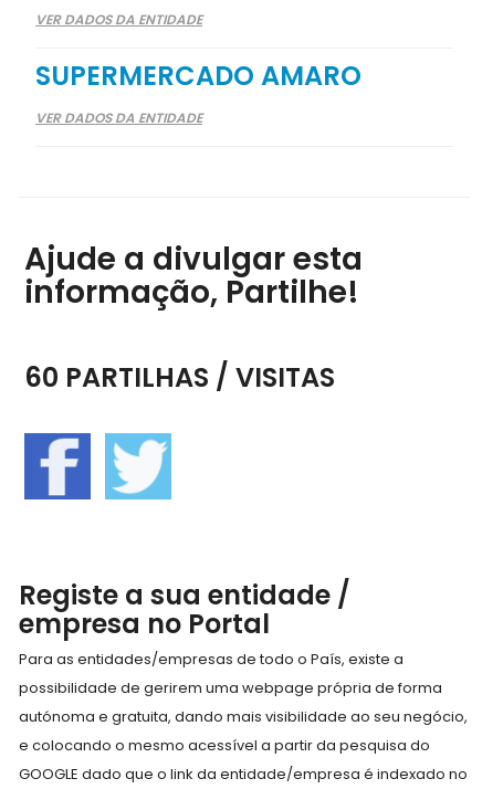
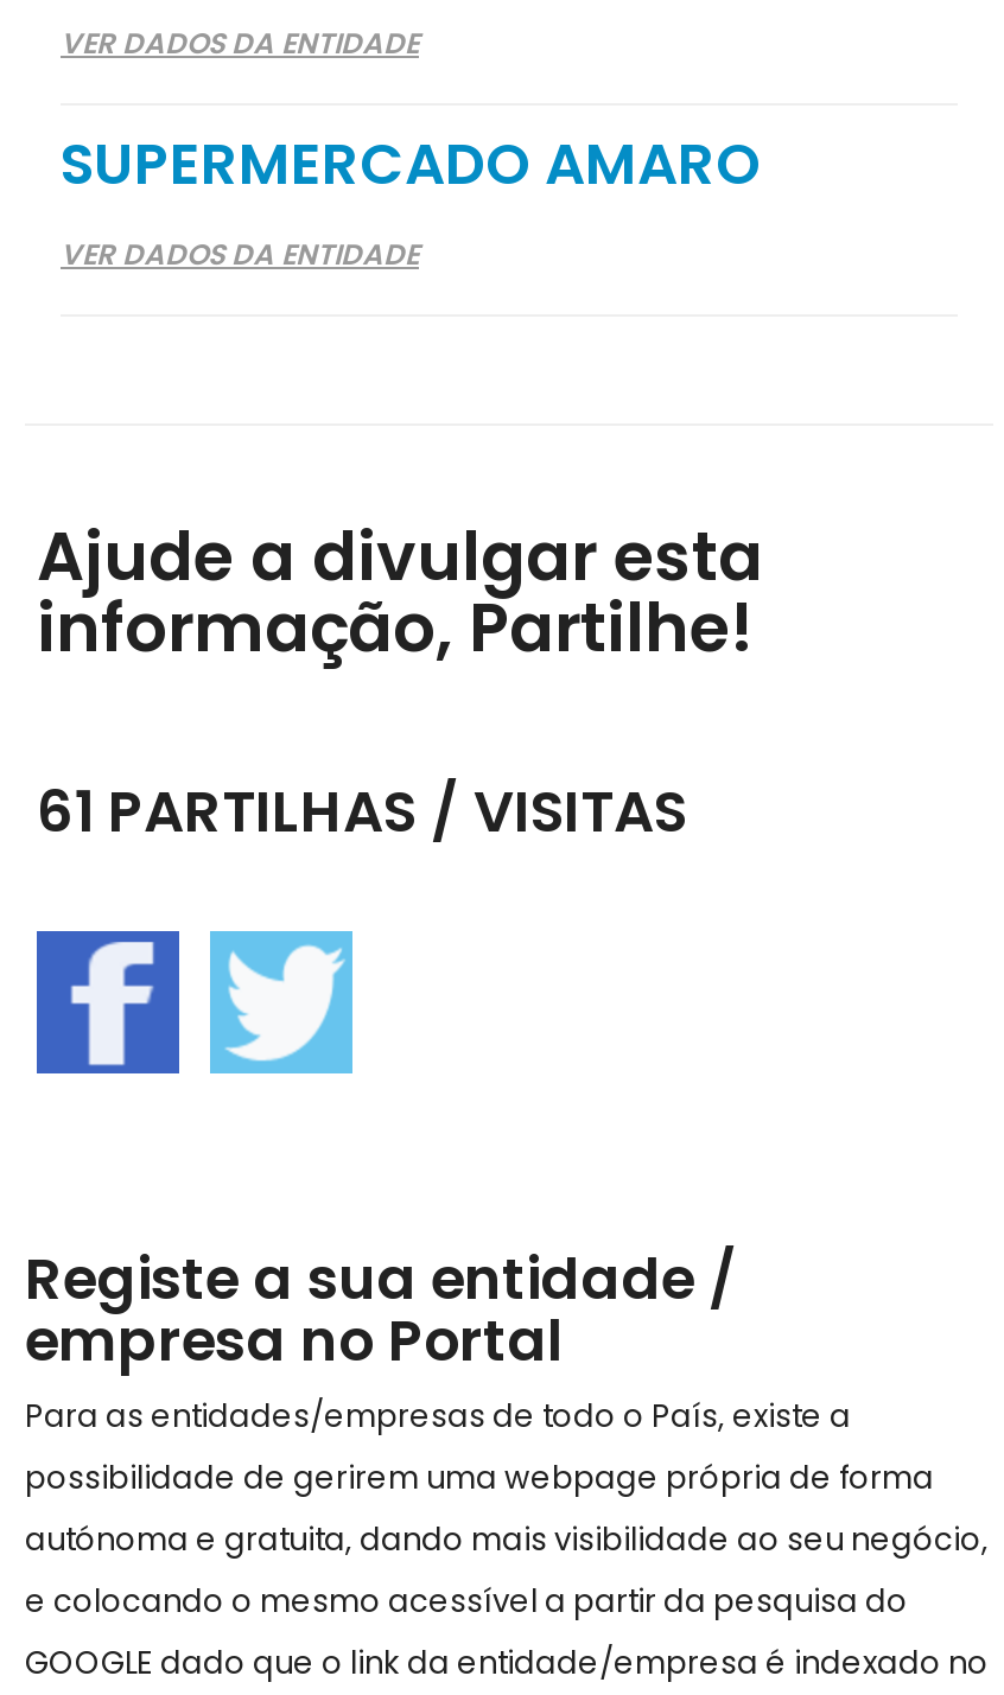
- 60 PARTILHAS / VISITAS
+ 61 PARTILHAS / VISITAS
